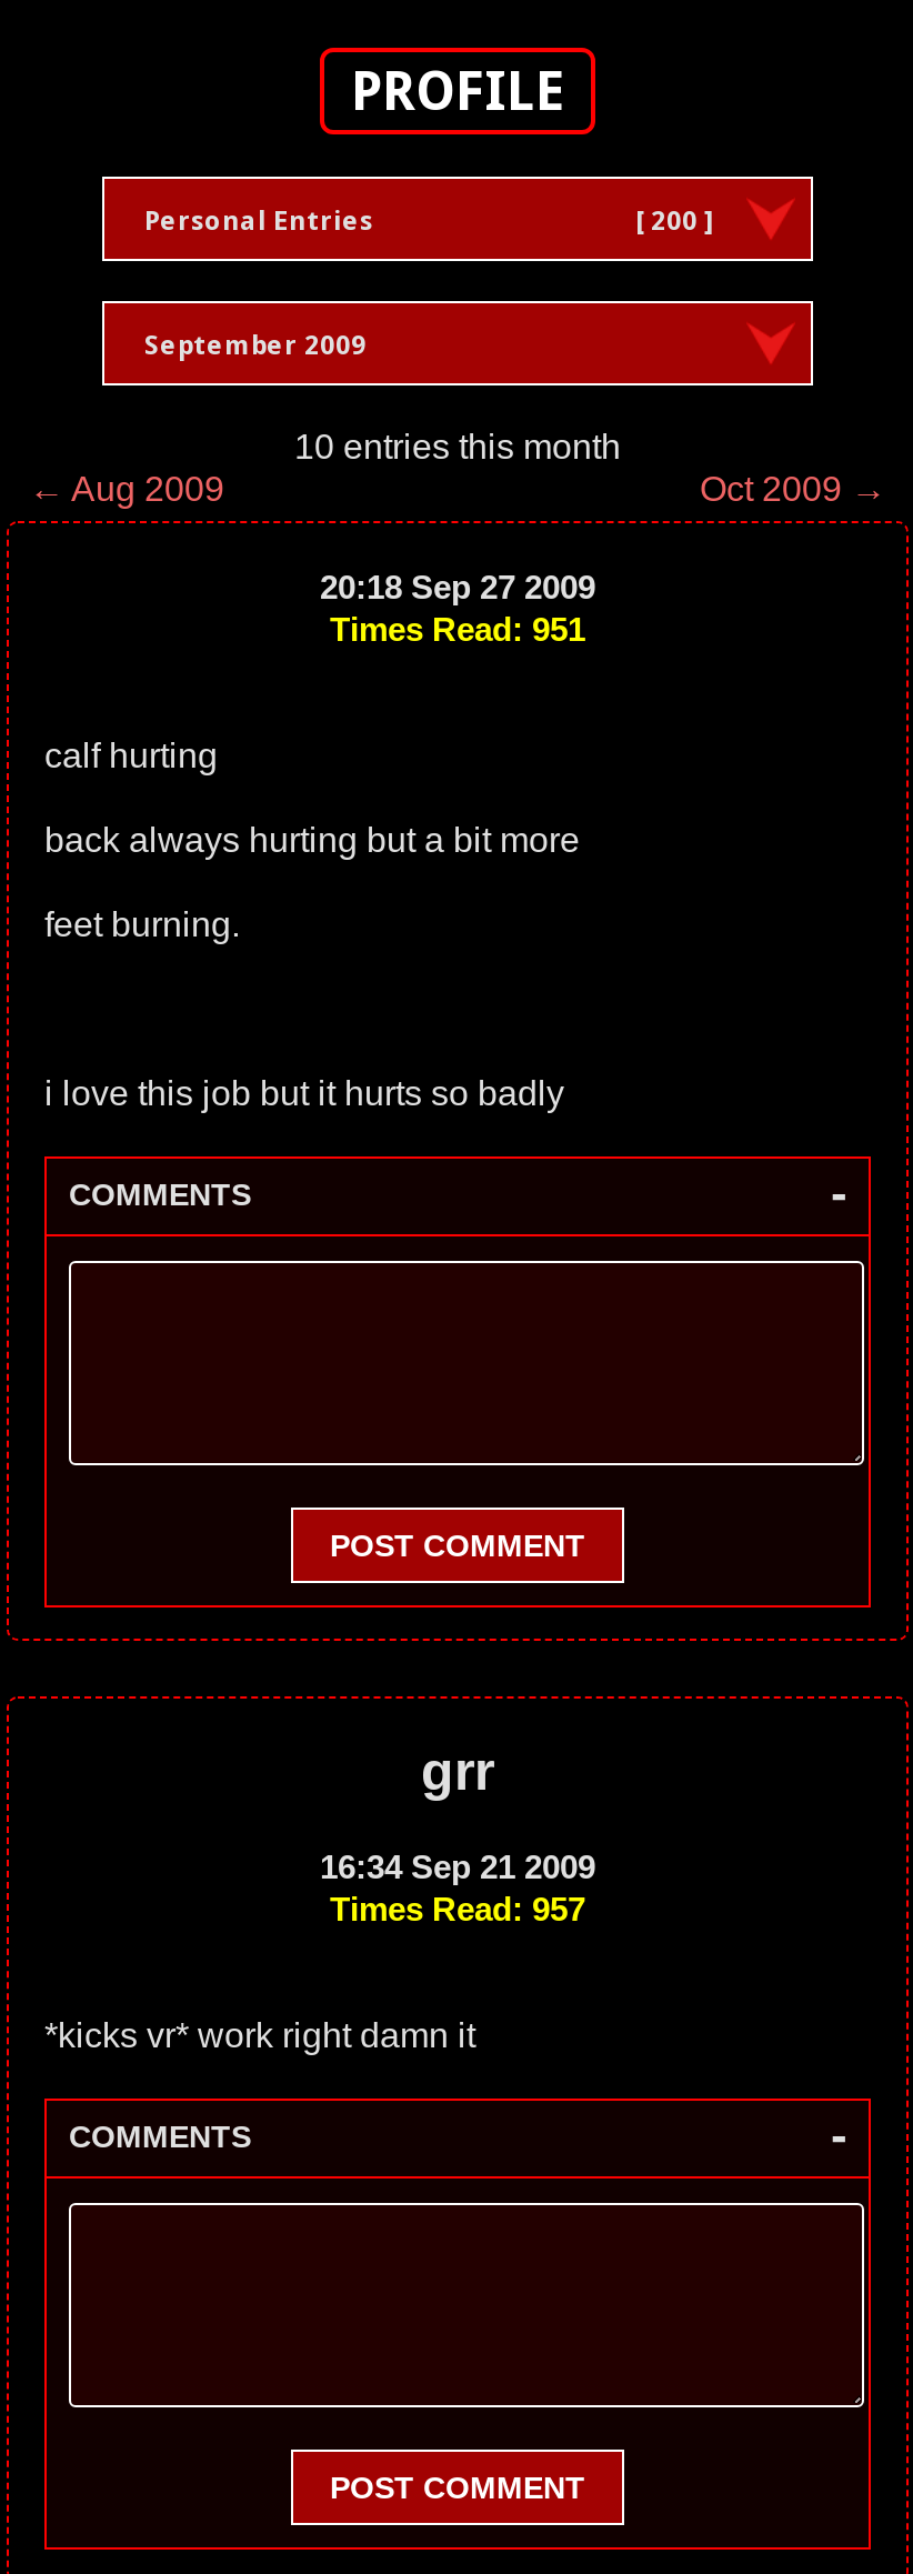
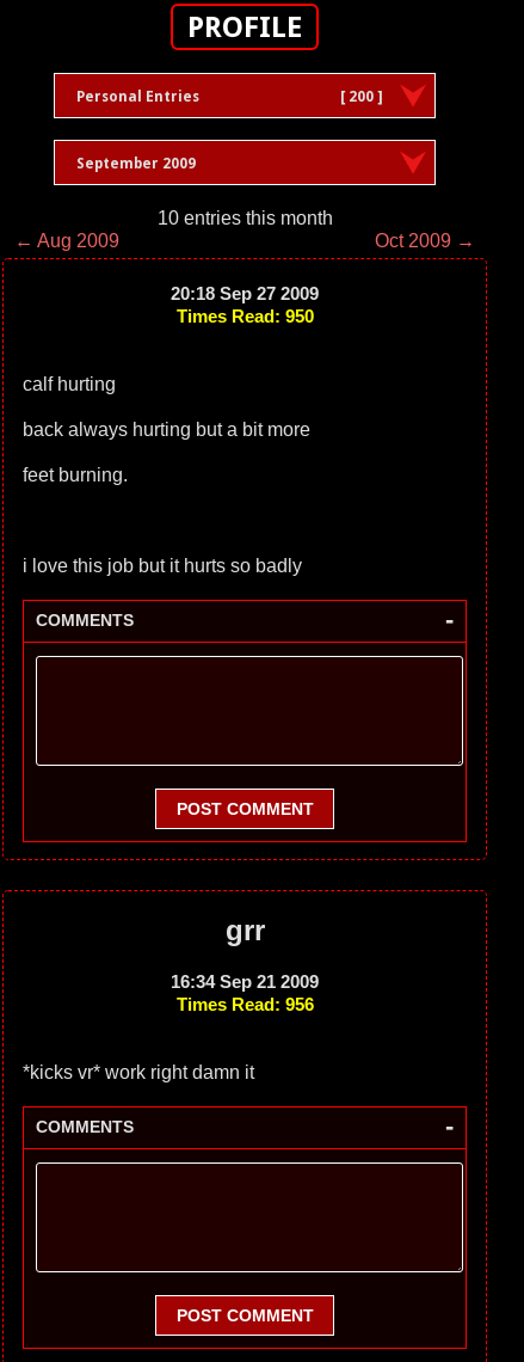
- Times Read: 951
+ Times Read: 950

- Times Read: 957
+ Times Read: 956
